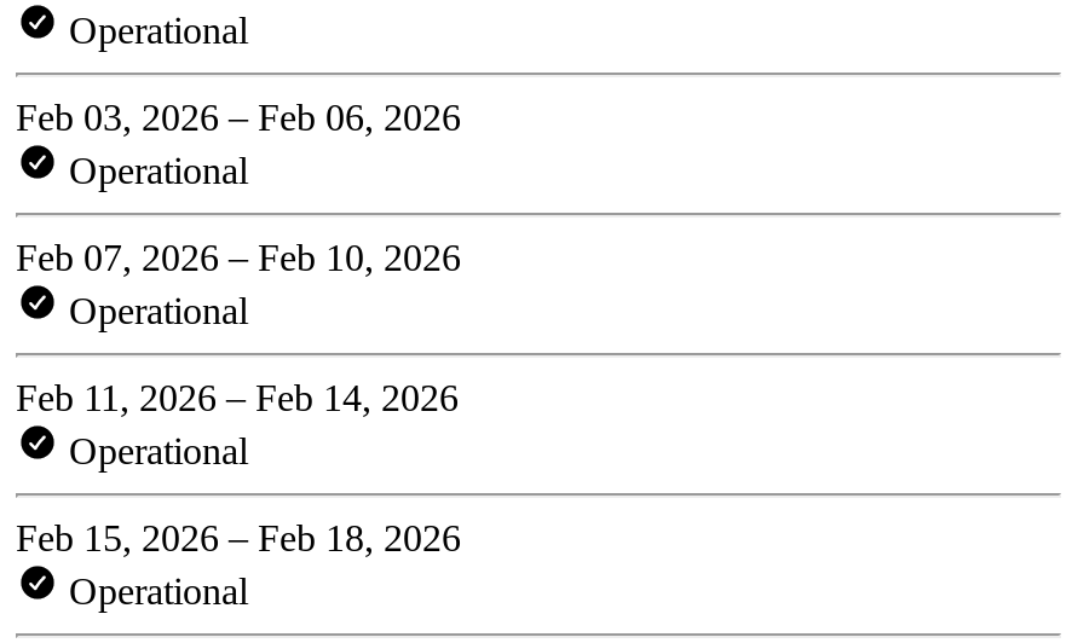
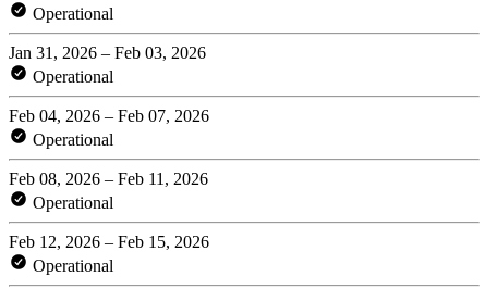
- Feb 03, 2026 – Feb 06, 2026
+ Jan 31, 2026 – Feb 03, 2026

- Feb 07, 2026 – Feb 10, 2026
+ Feb 04, 2026 – Feb 07, 2026

- Feb 11, 2026 – Feb 14, 2026
+ Feb 08, 2026 – Feb 11, 2026

- Feb 15, 2026 – Feb 18, 2026
+ Feb 12, 2026 – Feb 15, 2026
